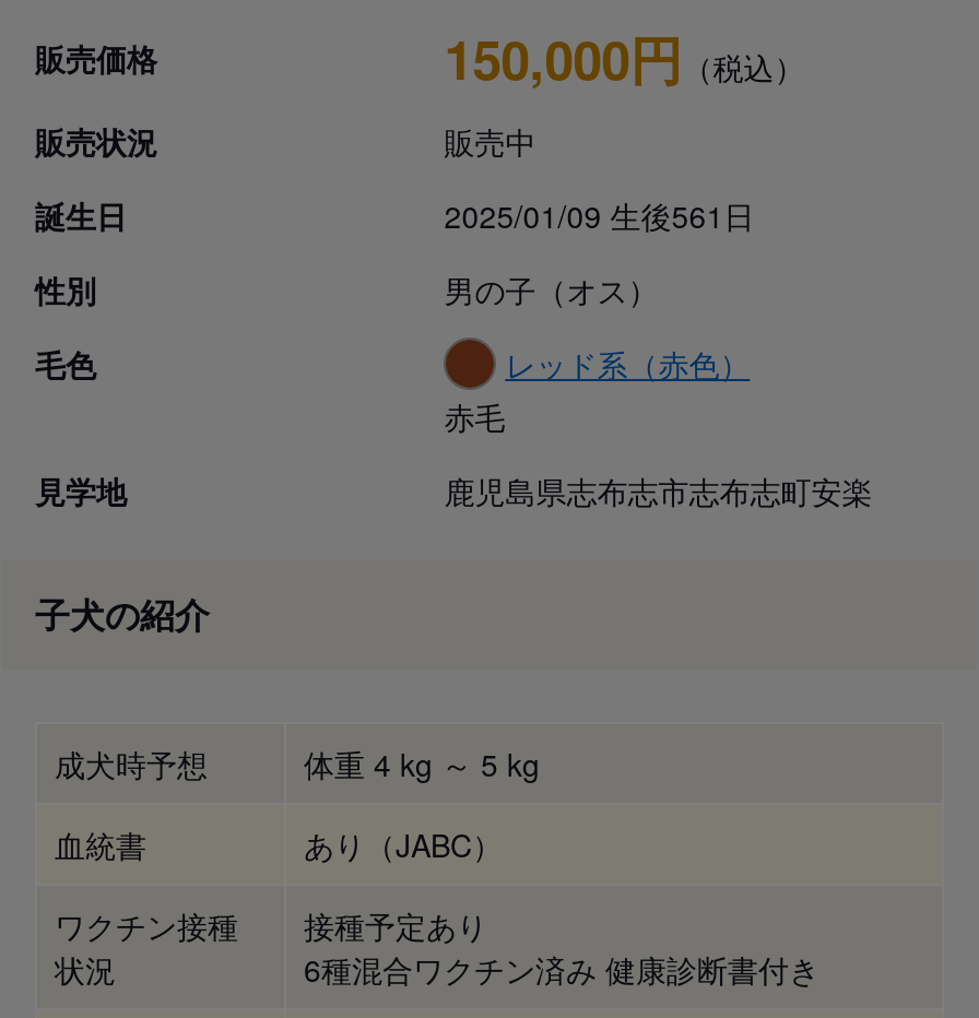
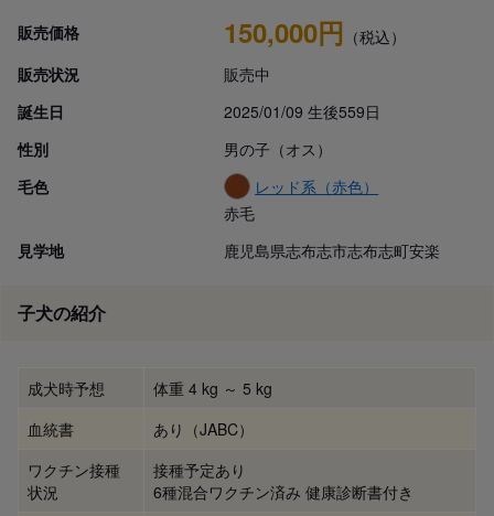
- 2025/01/09 生後561日
+ 2025/01/09 生後559日
